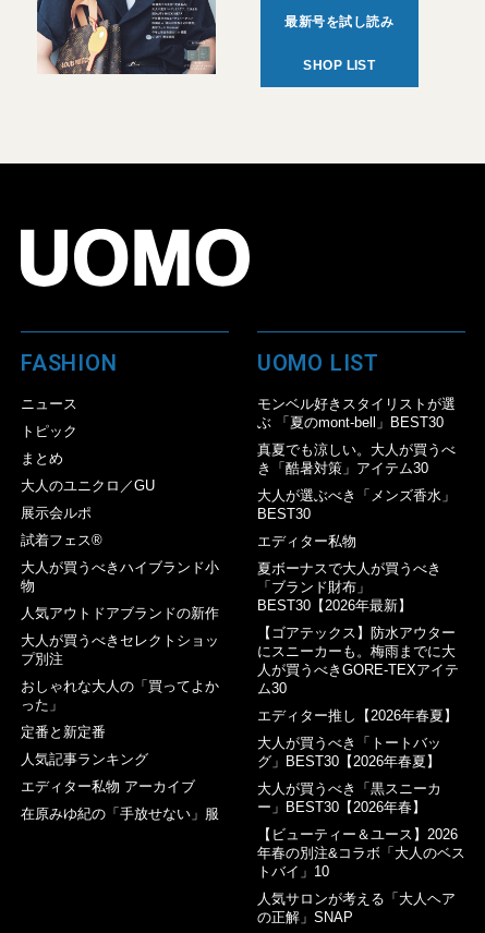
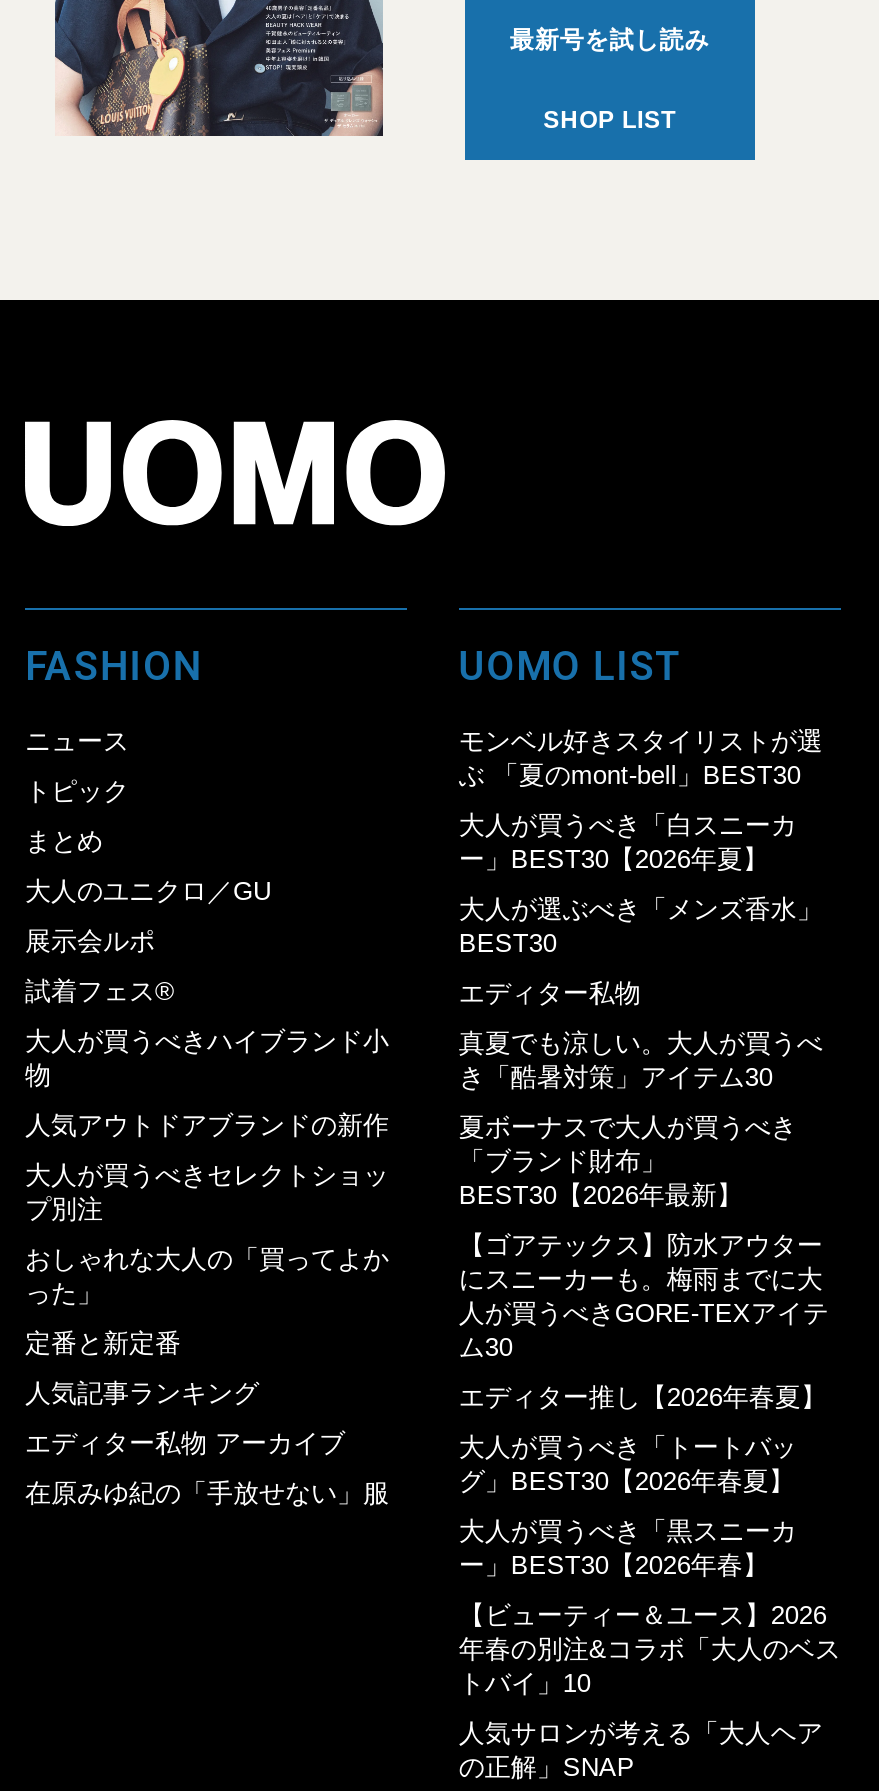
moved down: 真夏でも涼しい。大人が買うべ | き「酷暑対策」アイテム30

+ 大人が買うべき「白スニーカ
+ ー」BEST30【2026年夏】
